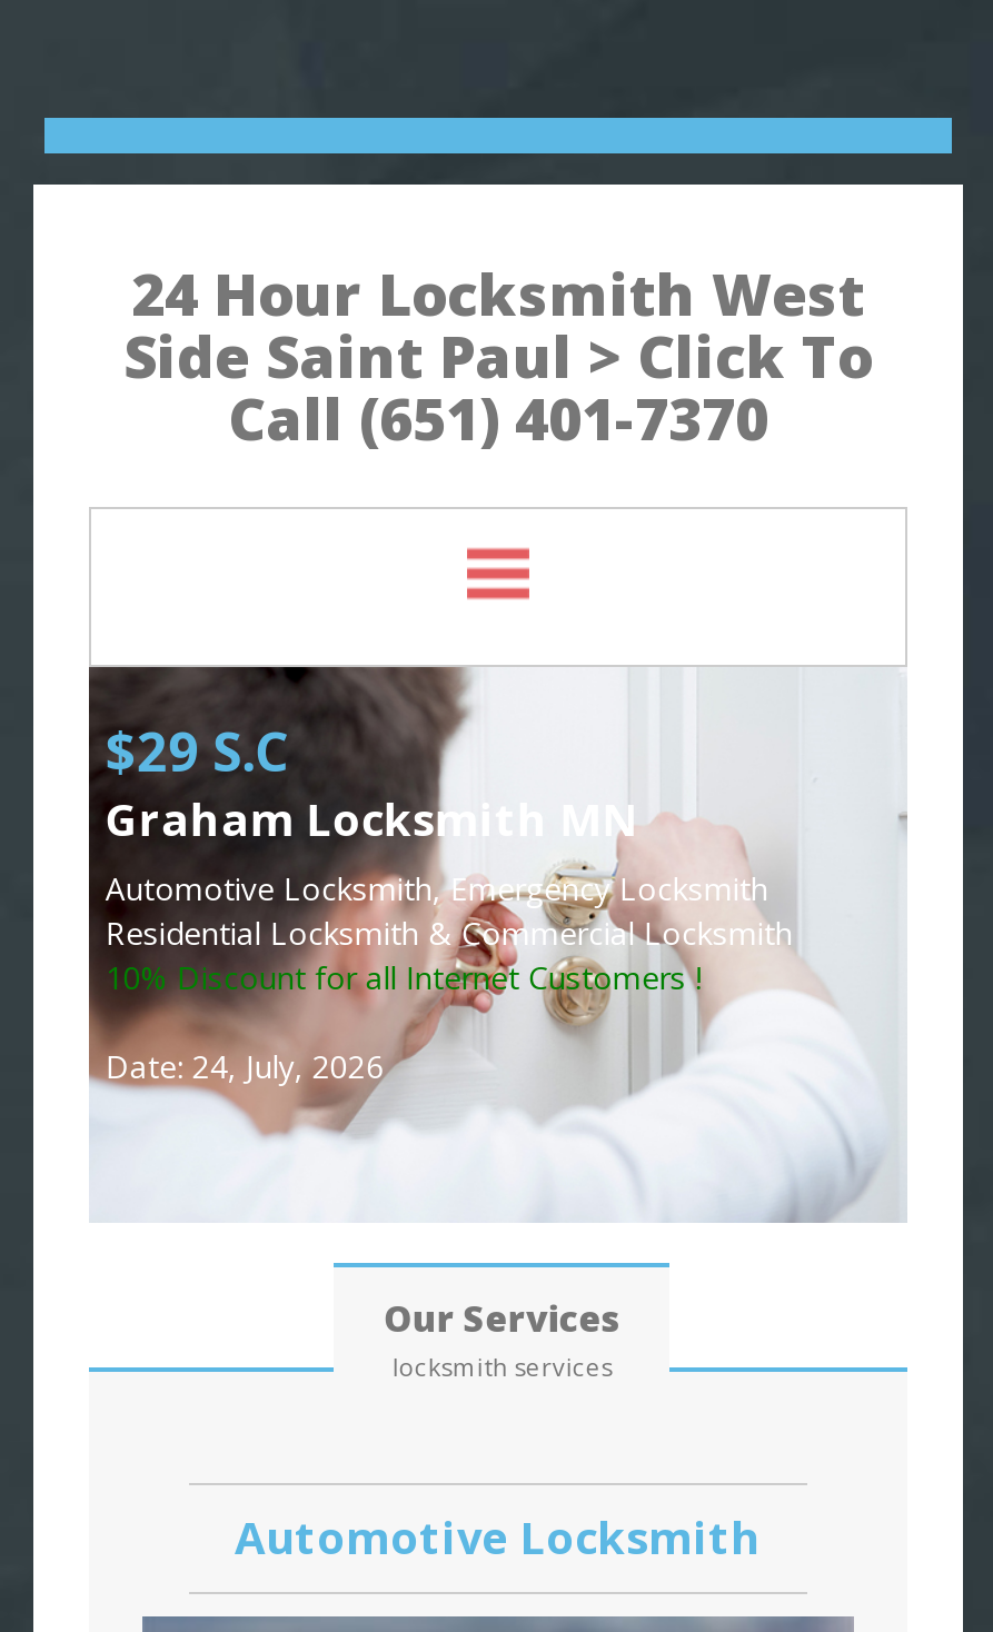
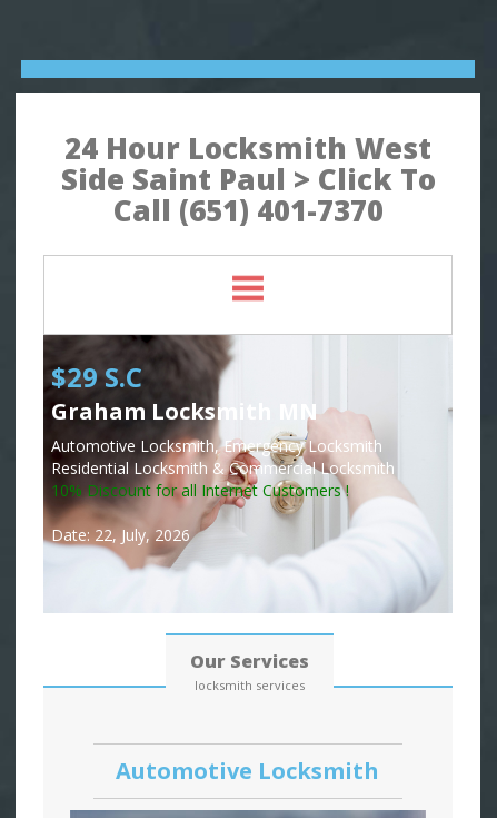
- Date: 24, July, 2026
+ Date: 22, July, 2026
